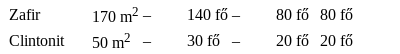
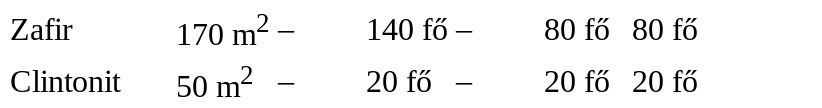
- 30 fő
+ 20 fő
